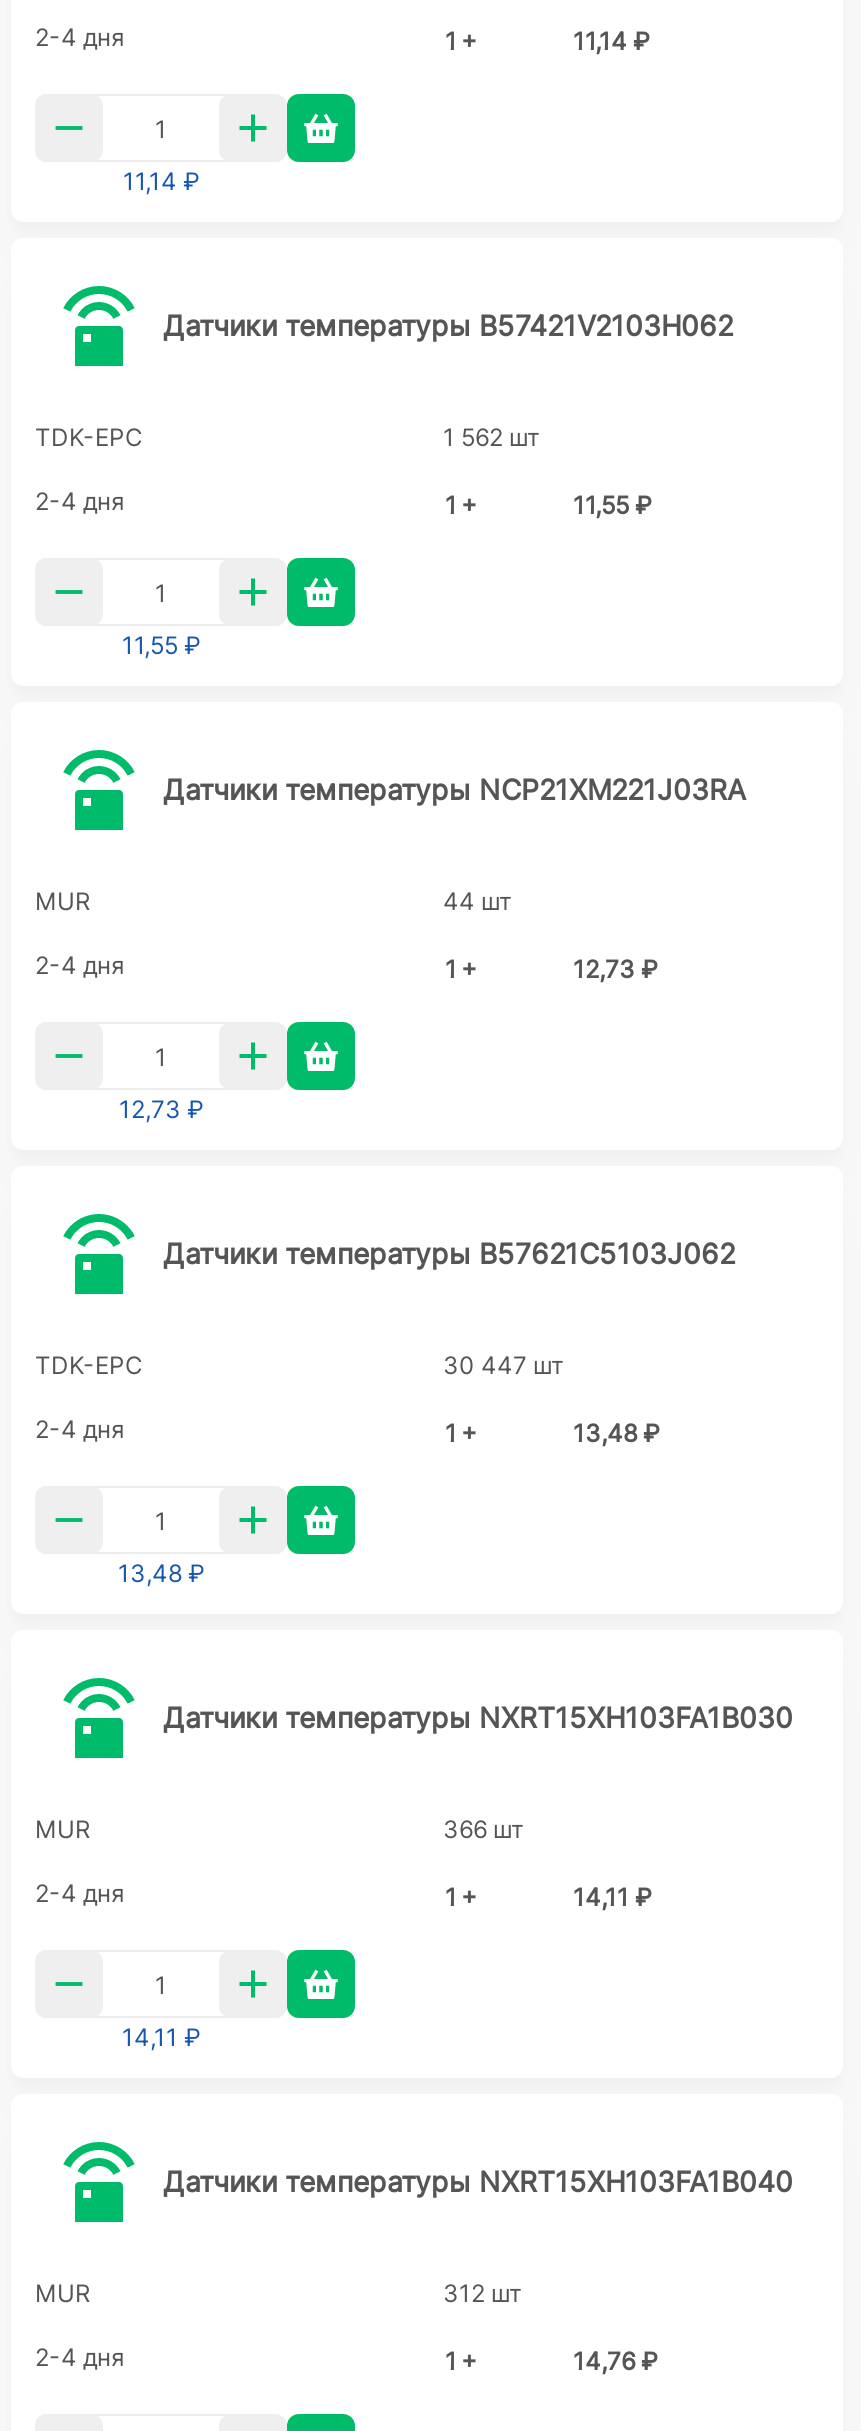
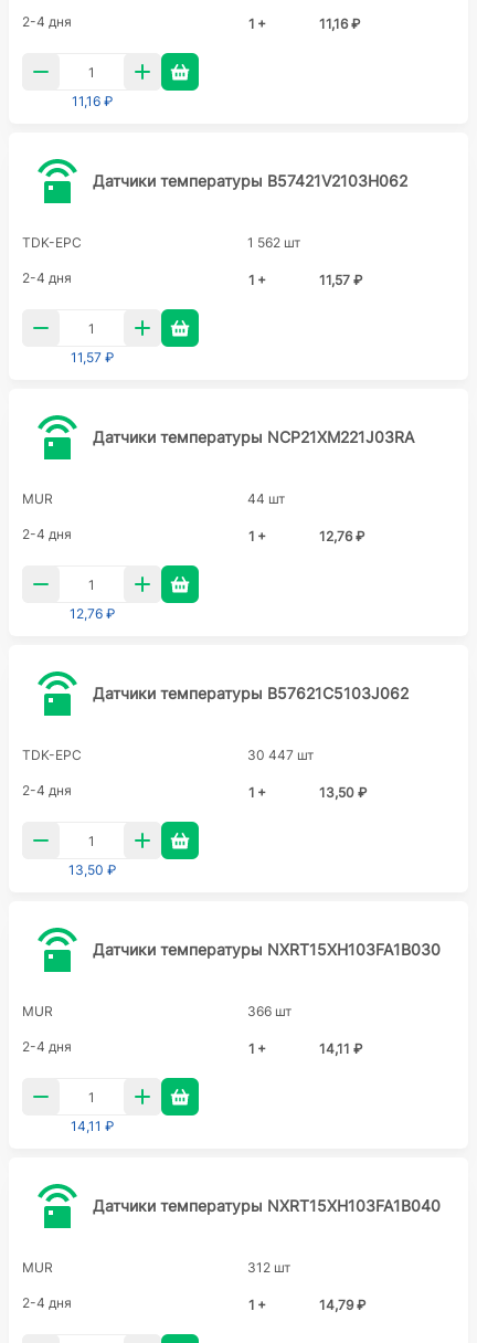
- 11,14 ₽
+ 11,16 ₽

- 11,14 ₽
+ 11,16 ₽

- 11,55 ₽
+ 11,57 ₽

- 11,55 ₽
+ 11,57 ₽

- 12,73 ₽
+ 12,76 ₽

- 12,73 ₽
+ 12,76 ₽

- 13,48 ₽
+ 13,50 ₽

- 13,48 ₽
+ 13,50 ₽

- 14,76 ₽
+ 14,79 ₽
